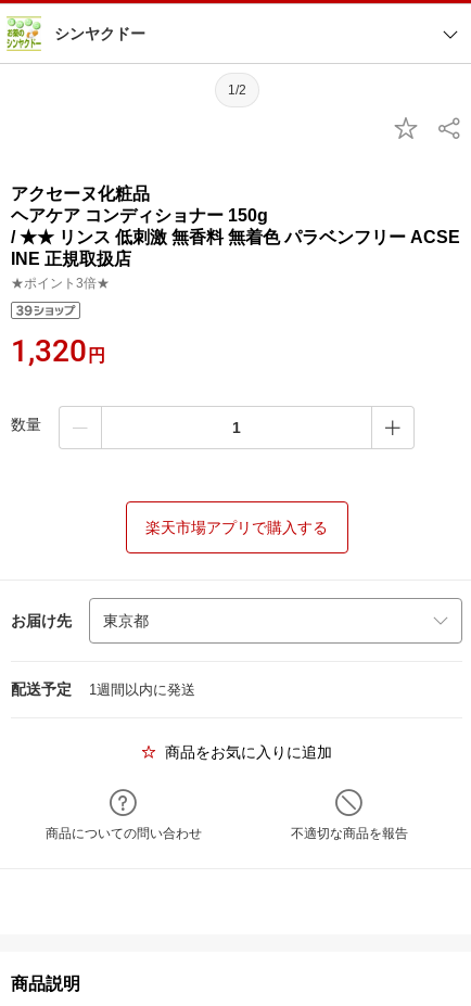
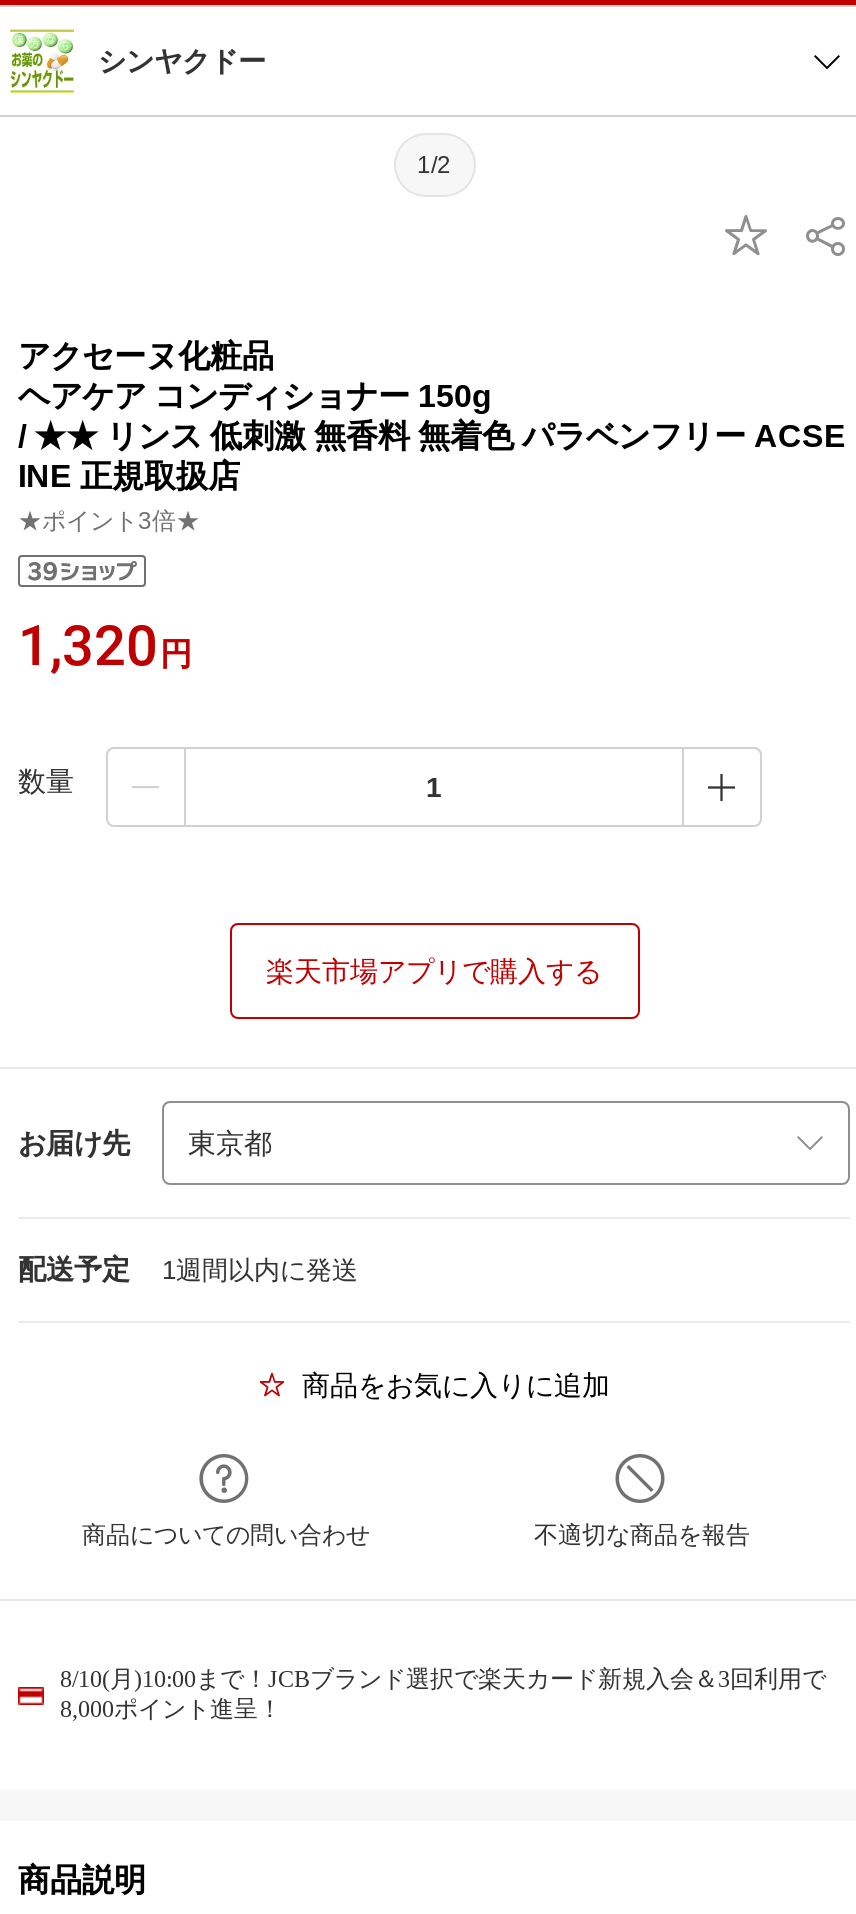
+ 8/10(月)10:00まで！JCBブランド選択で楽天カード新規入会＆3回利用で
+ 8,000ポイント進呈！
